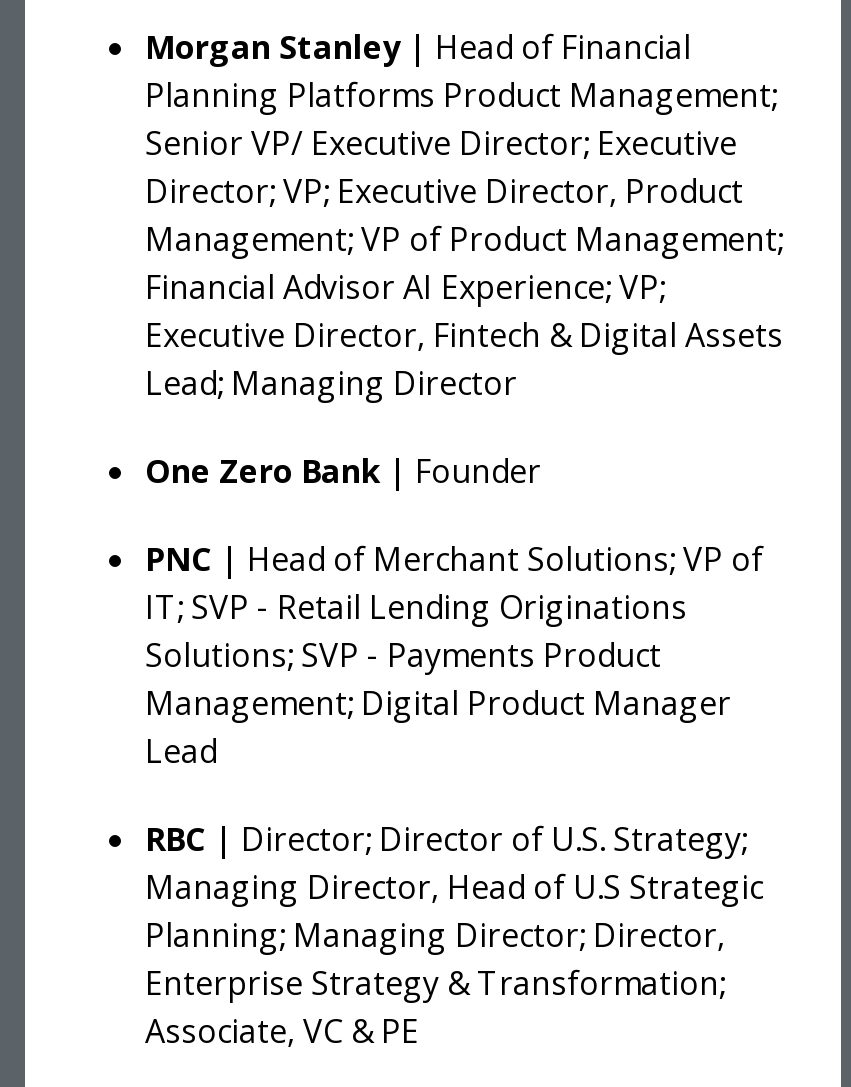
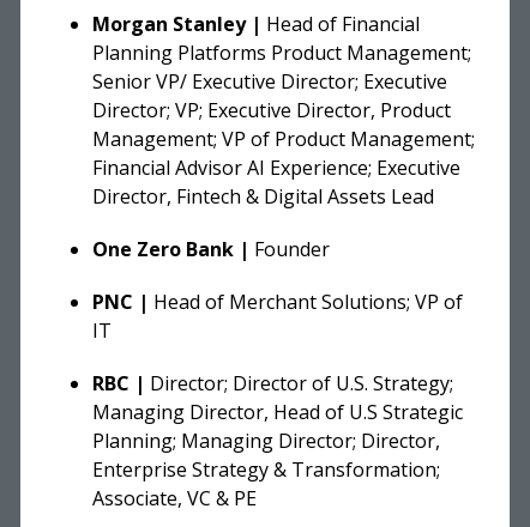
- Financial Advisor AI Experience; VP;
- Executive Director, Fintech & Digital Assets
- Lead; Managing Director
+ Financial Advisor AI Experience; Executive
+ Director, Fintech & Digital Assets Lead

- IT; SVP - Retail Lending Originations
- Solutions; SVP - Payments Product
- Management; Digital Product Manager
- Lead
+ IT
